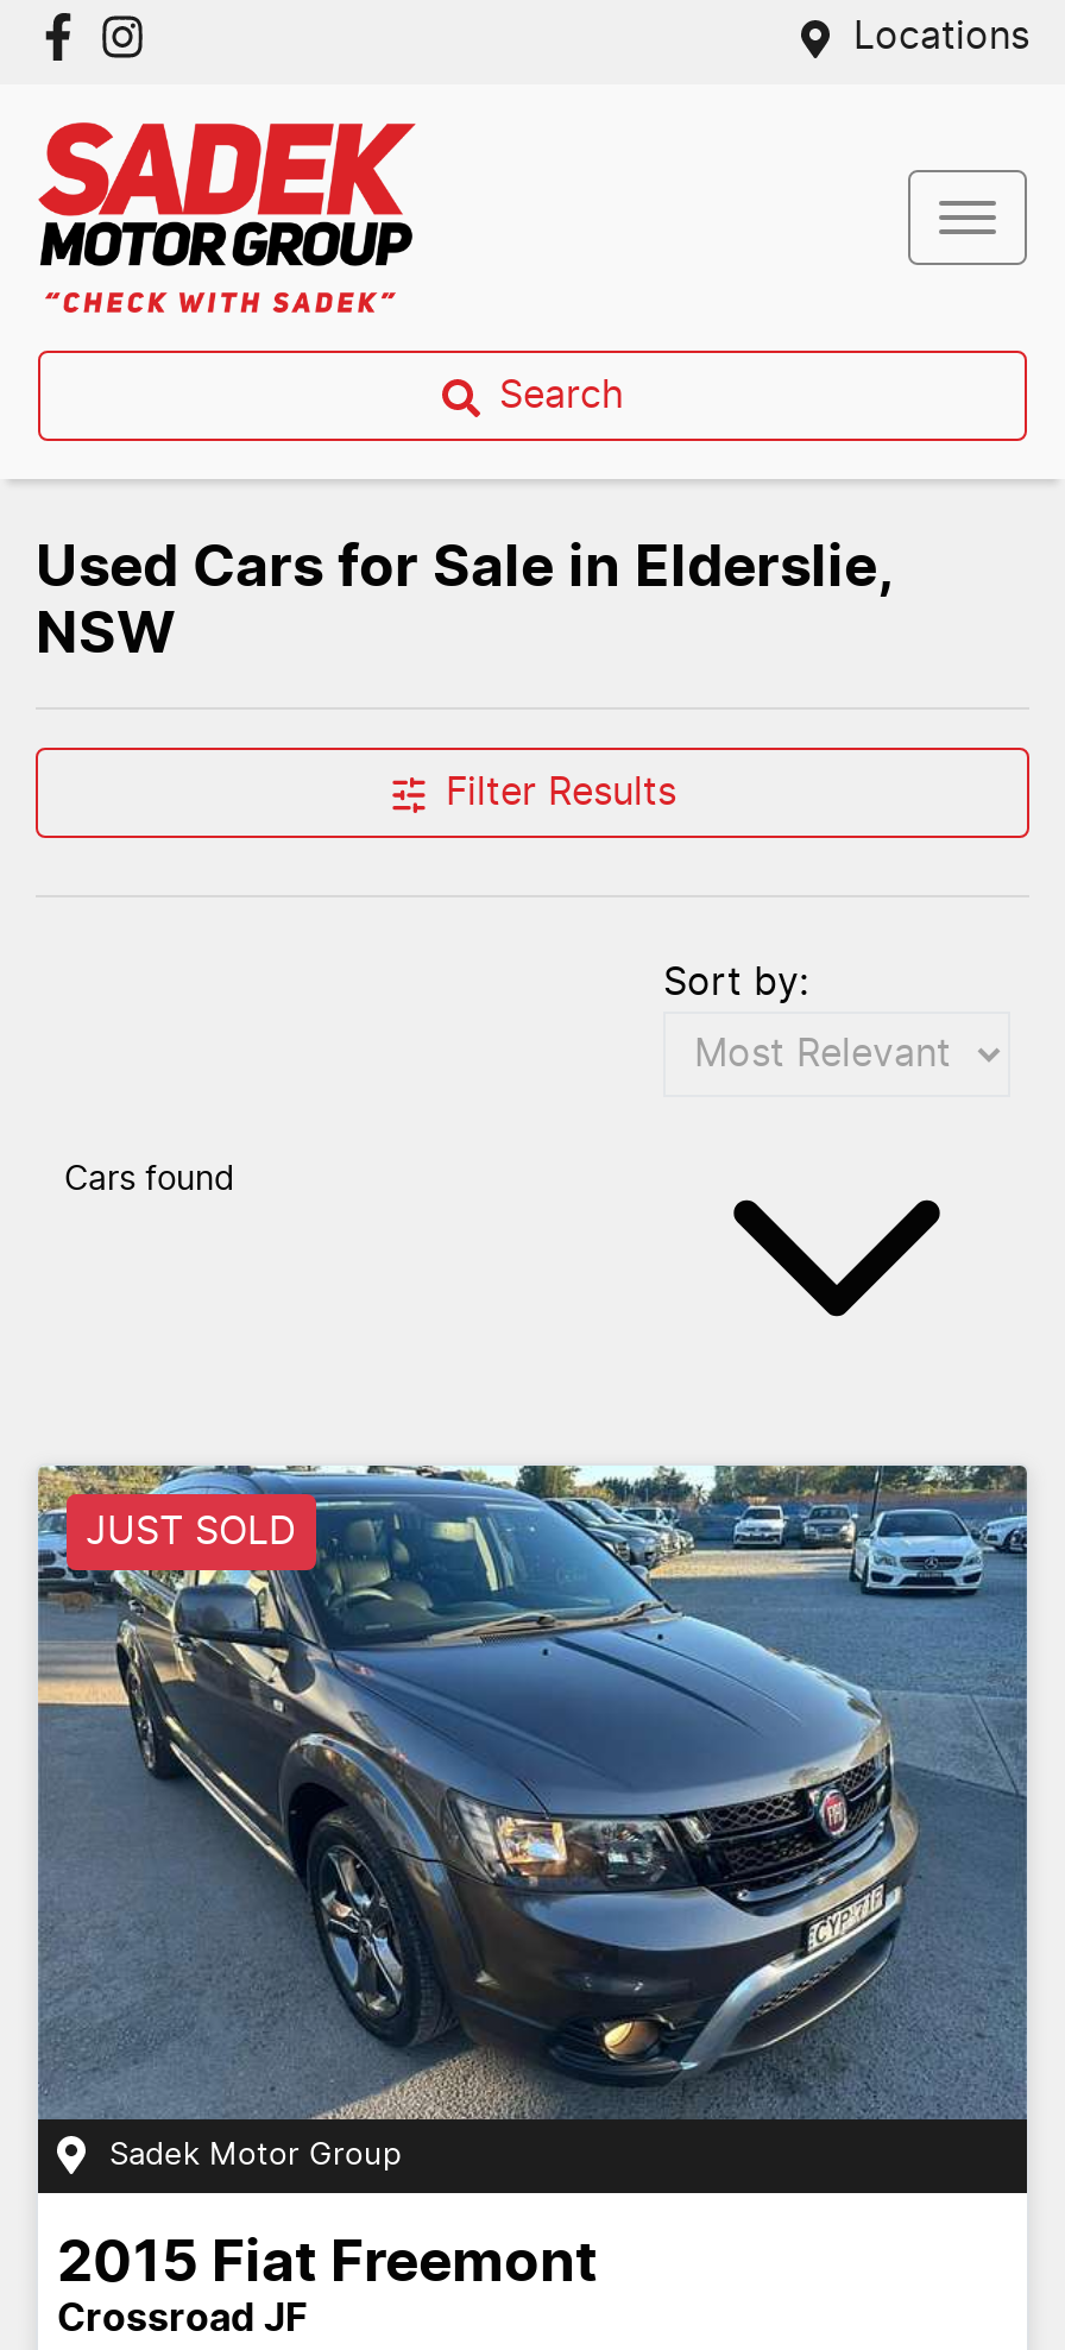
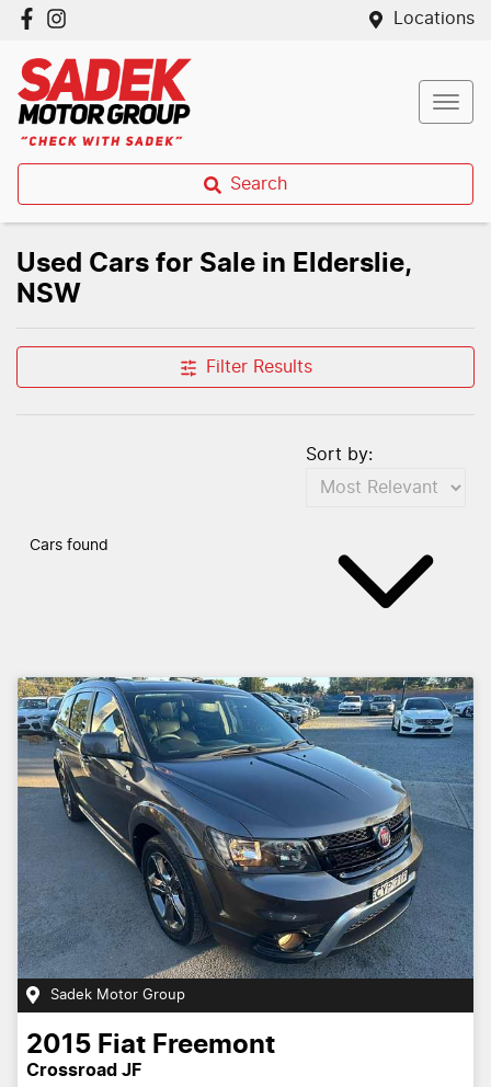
- JUST SOLD
